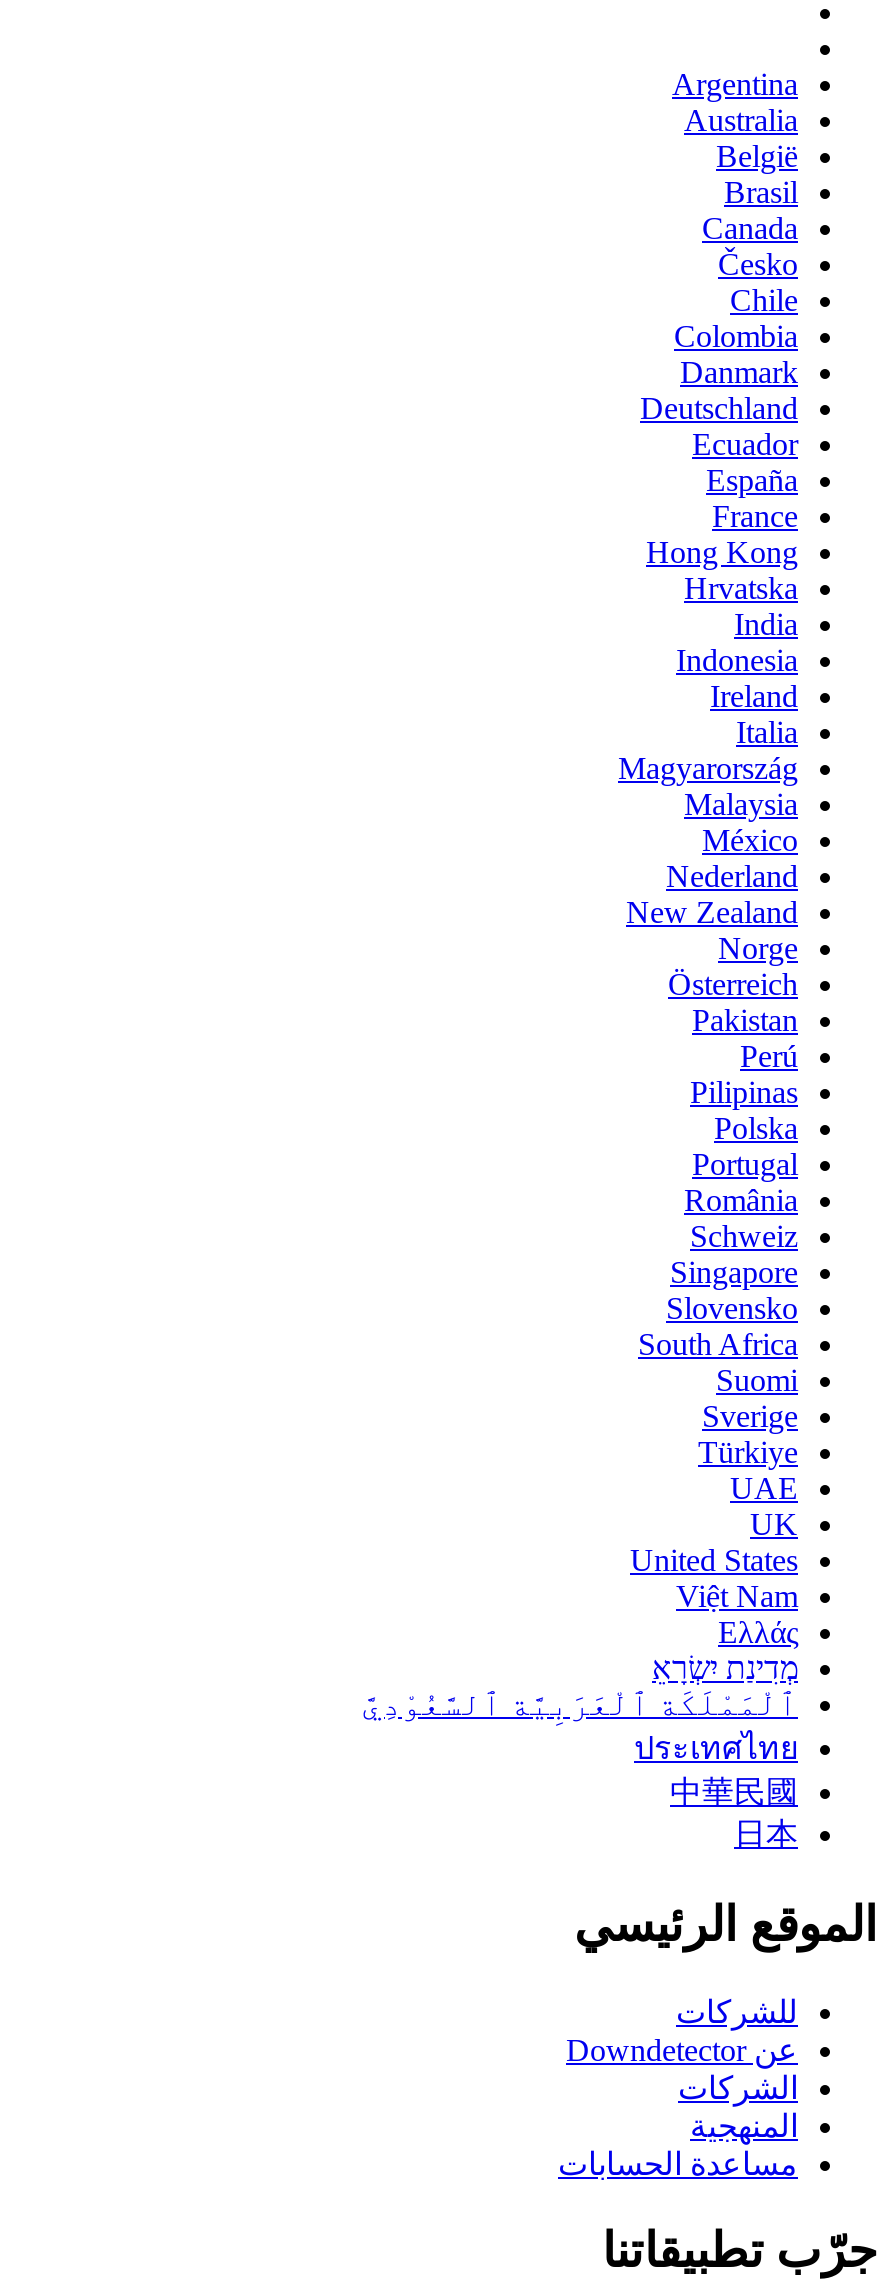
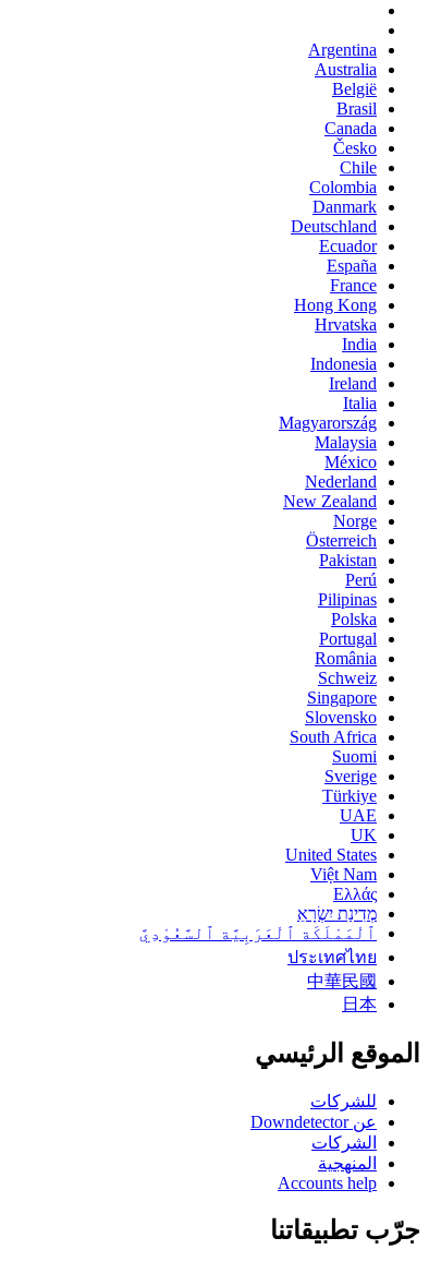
- مساعدة الحسابات
+ Accounts help
